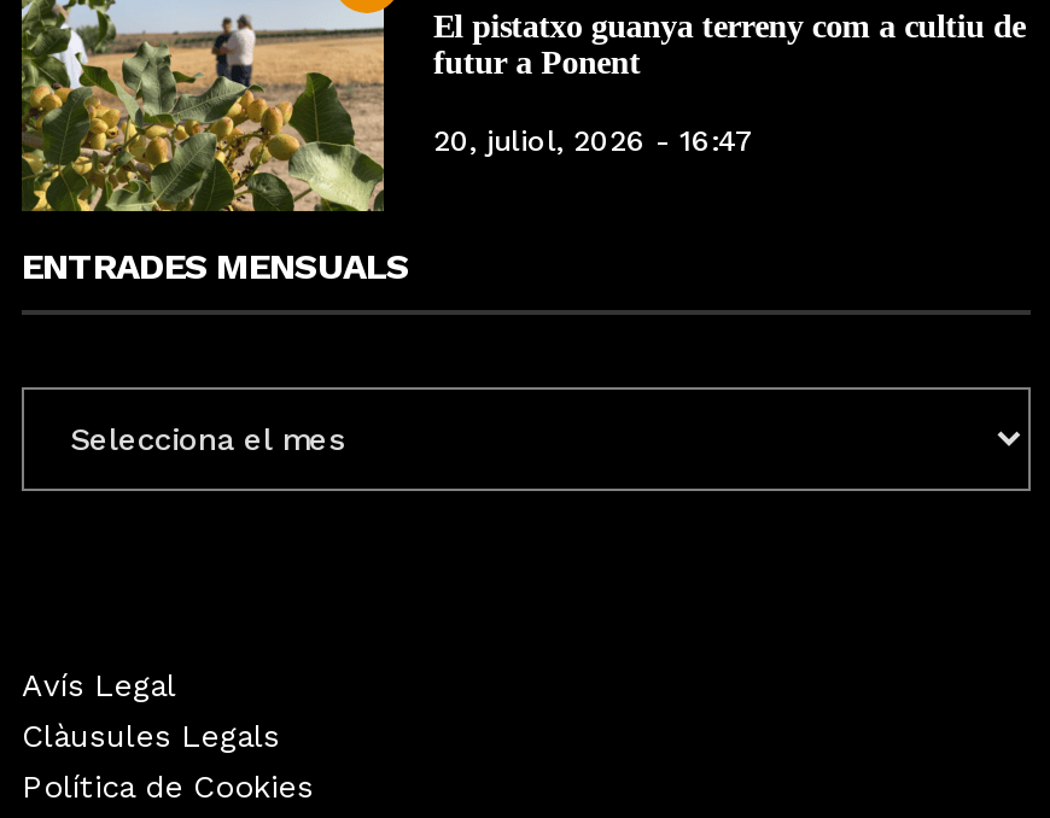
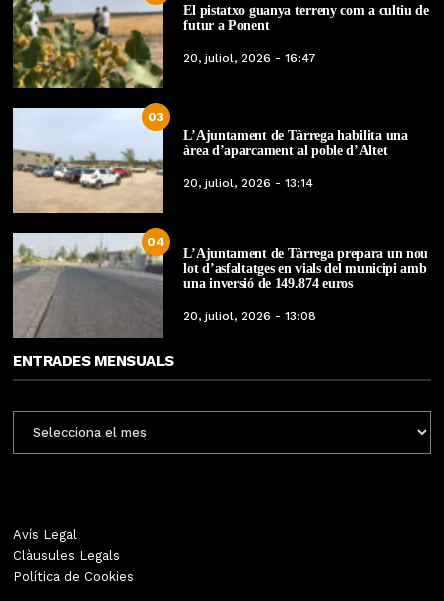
+ [image]
+ 03
+ L’Ajuntament de Tàrrega habilita una
+ àrea d’aparcament al poble d’Altet
+ 20, juliol, 2026 - 13:14

+ [image]
+ 04
+ L’Ajuntament de Tàrrega prepara un nou
+ lot d’asfaltatges en vials del municipi amb
+ una inversió de 149.874 euros
+ 20, juliol, 2026 - 13:08
